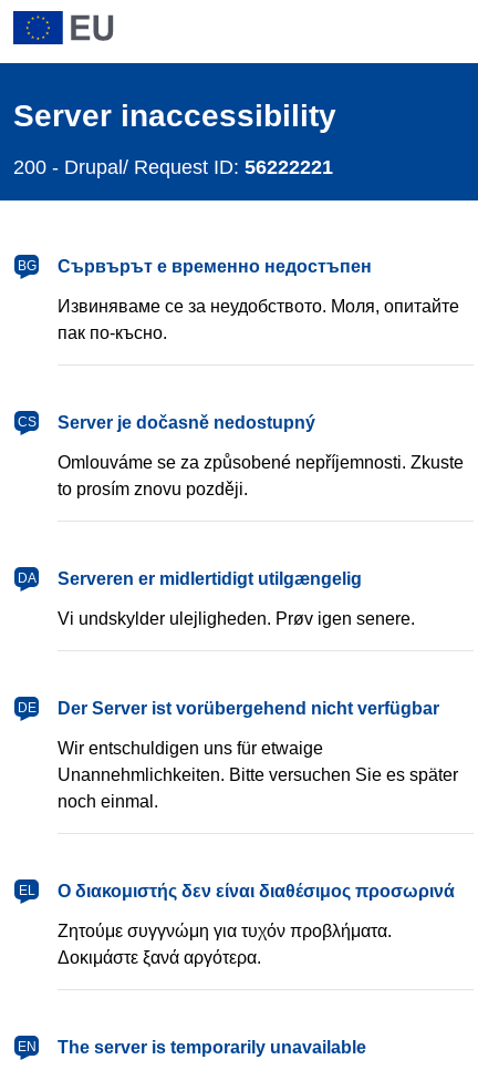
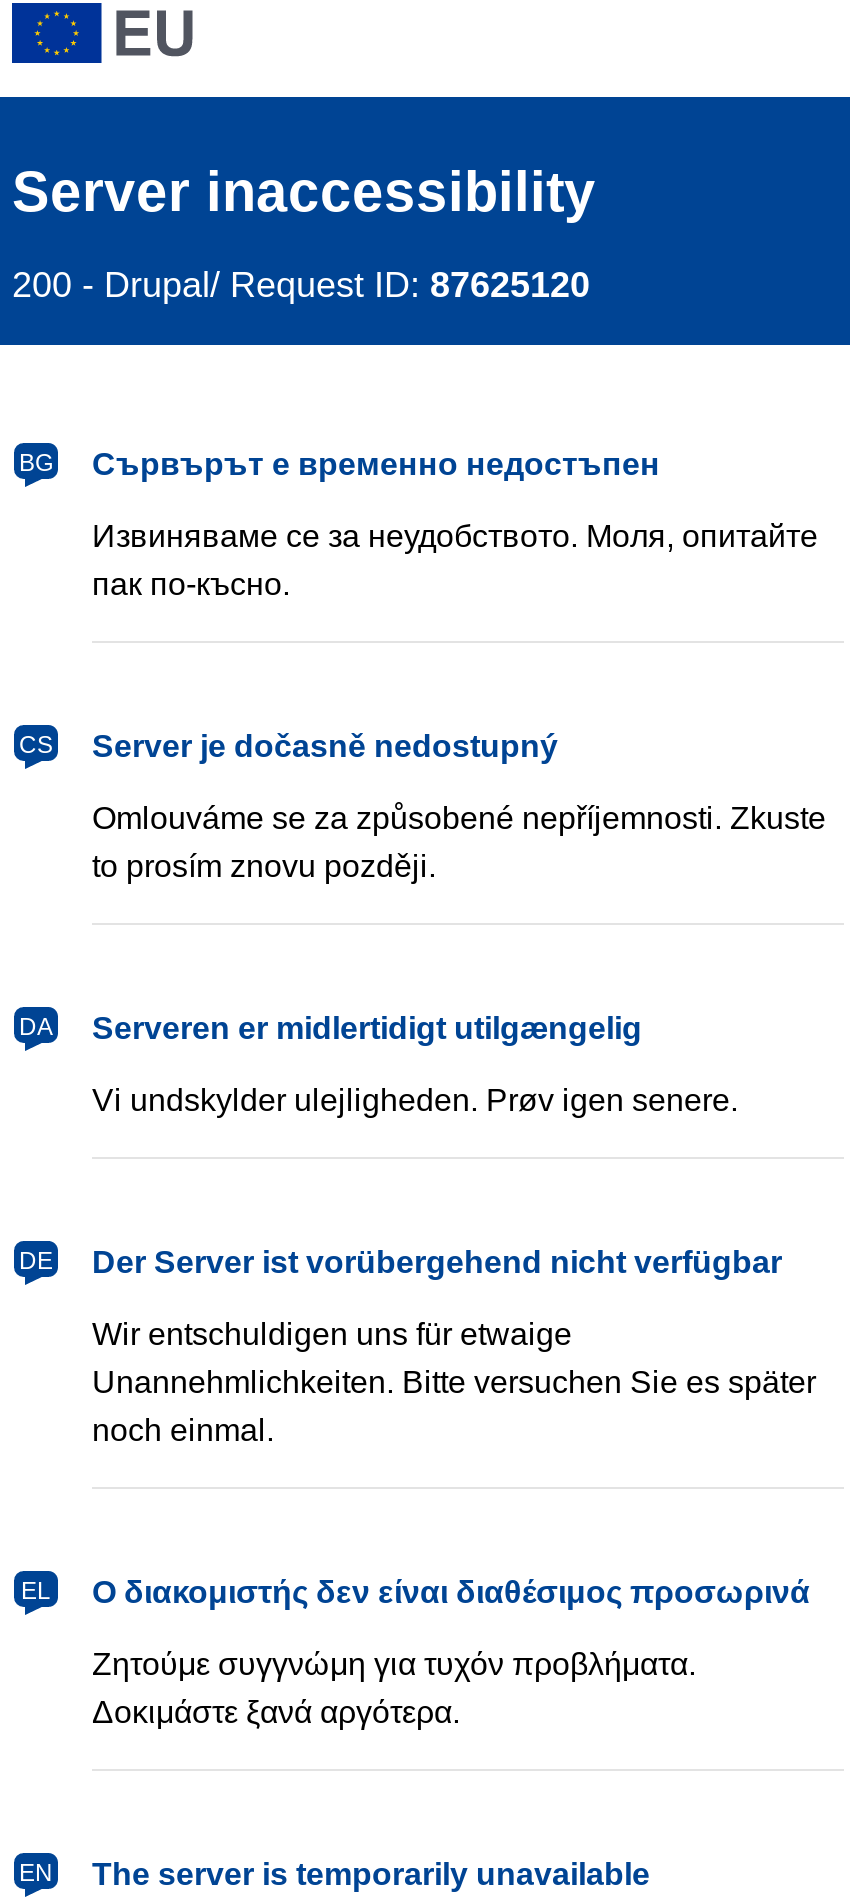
- 200 - Drupal/ Request ID: 56222221
+ 200 - Drupal/ Request ID: 87625120
